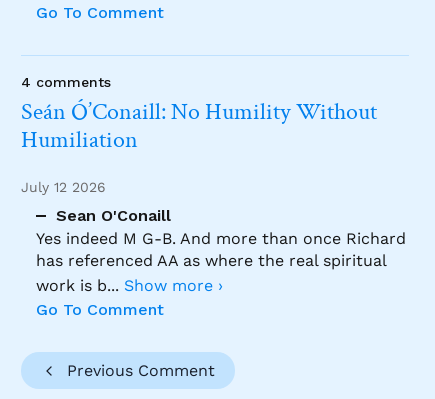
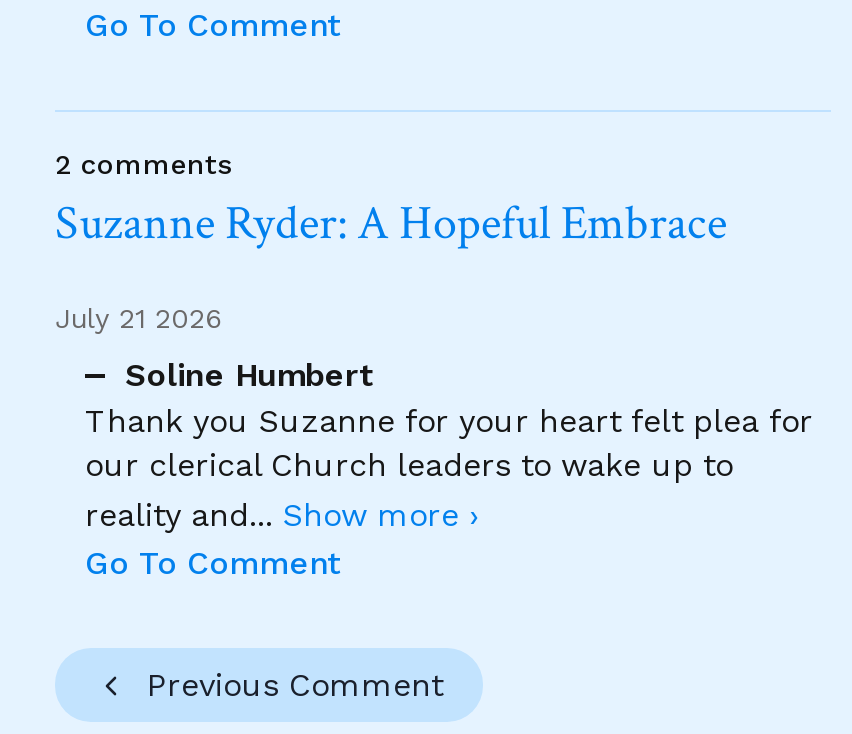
- 4 comments
- Seán Ó’Conaill: No Humility Without
- Humiliation
+ 2 comments
+ Suzanne Ryder: A Hopeful Embrace

- July 12 2026
+ July 21 2026

- Sean O'Conaill
- Yes indeed M G-B. And more than once Richard
- has referenced AA as where the real spiritual
- work is b... Show more ›
+ Soline Humbert
+ Thank you Suzanne for your heart felt plea for
+ our clerical Church leaders to wake up to
+ reality and... Show more ›
